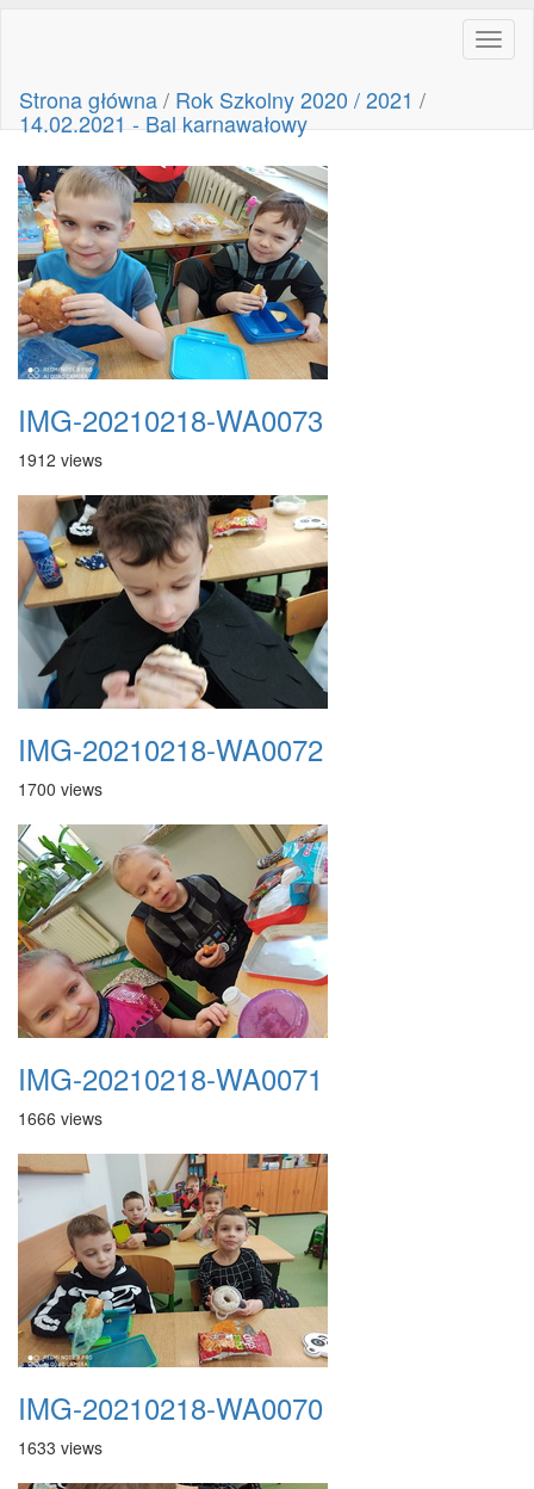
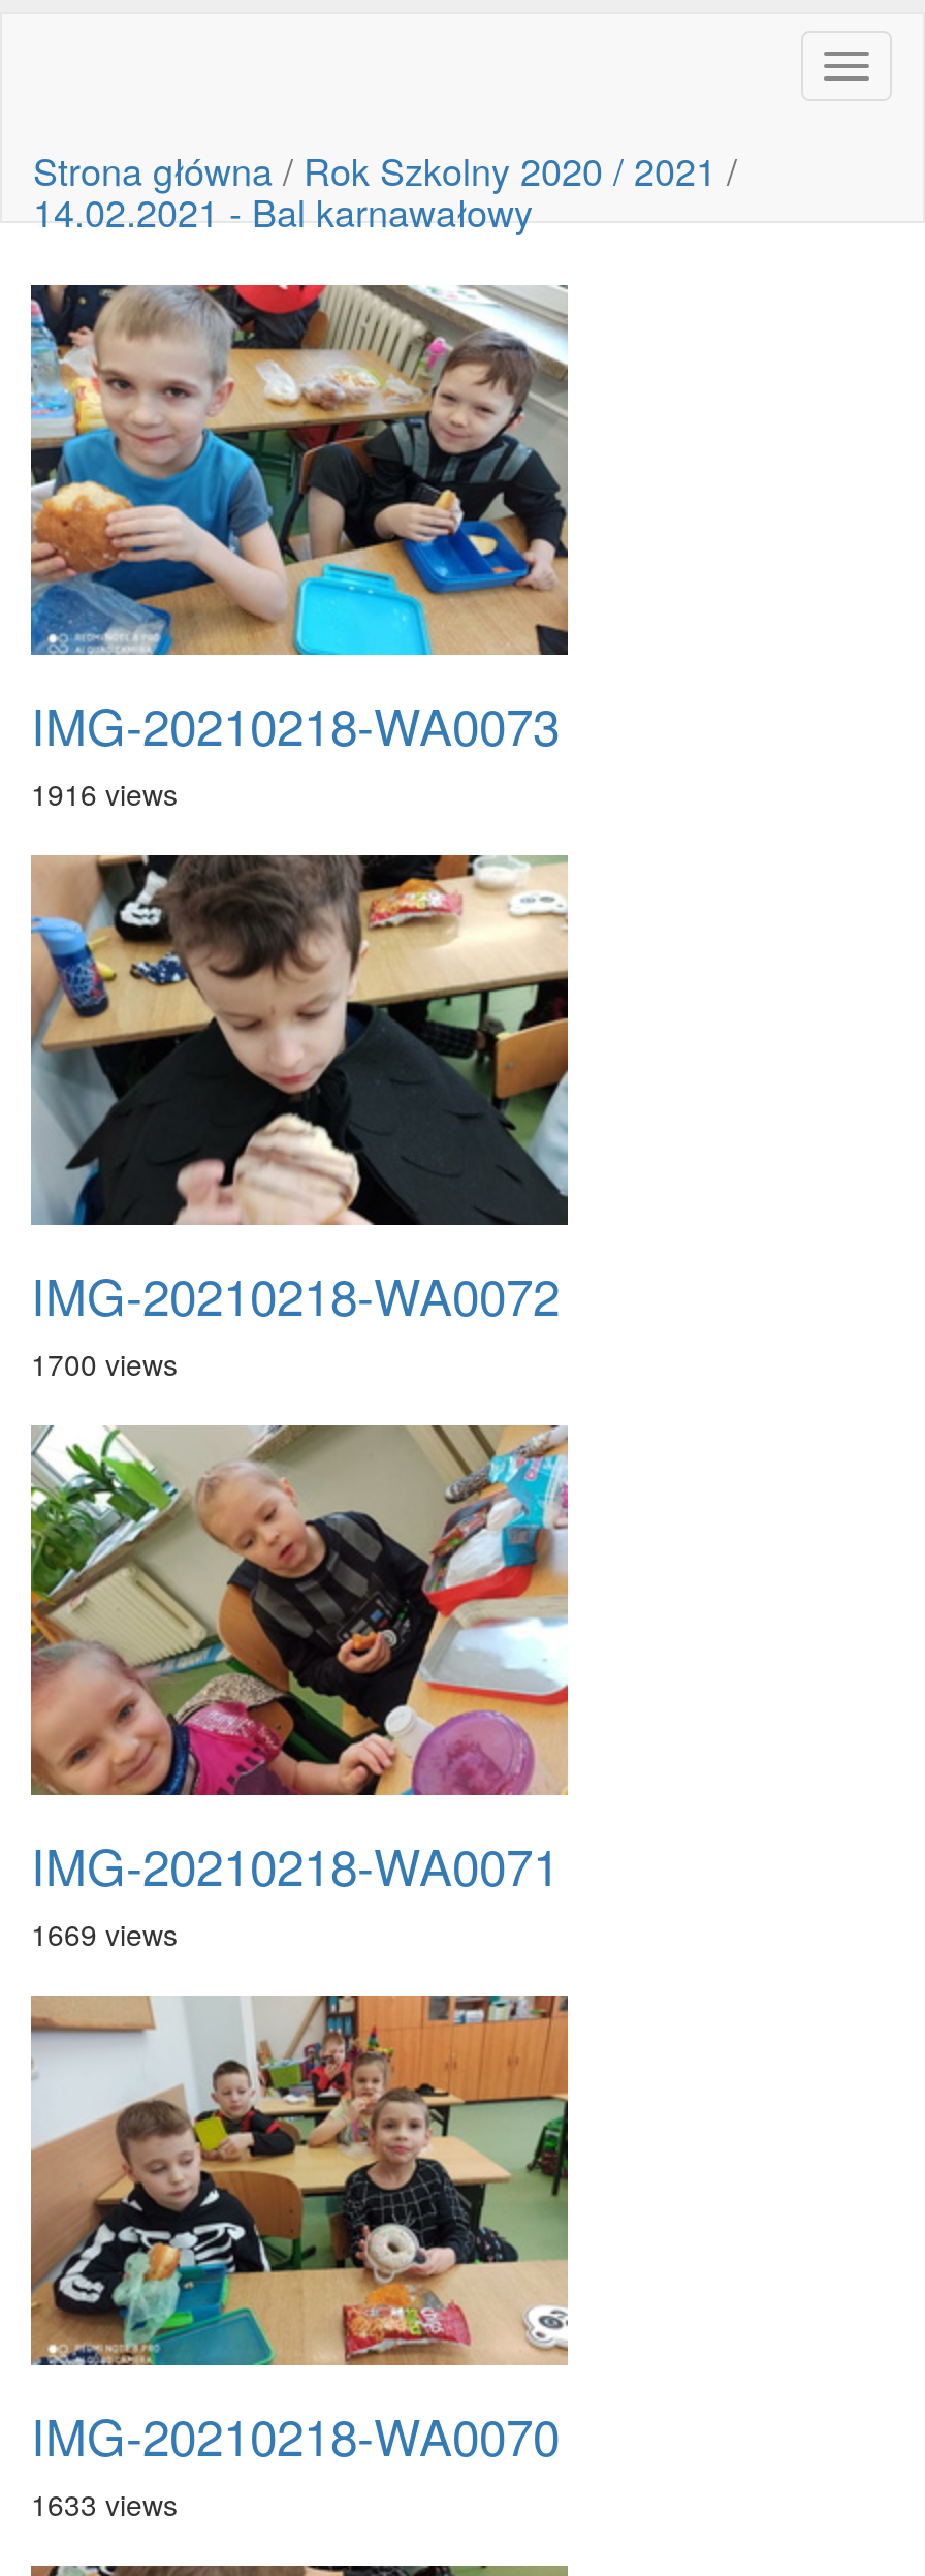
- 1912 views
+ 1916 views

- 1666 views
+ 1669 views
